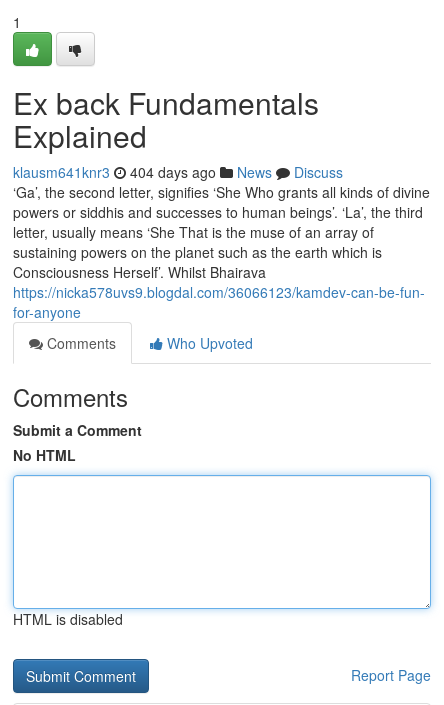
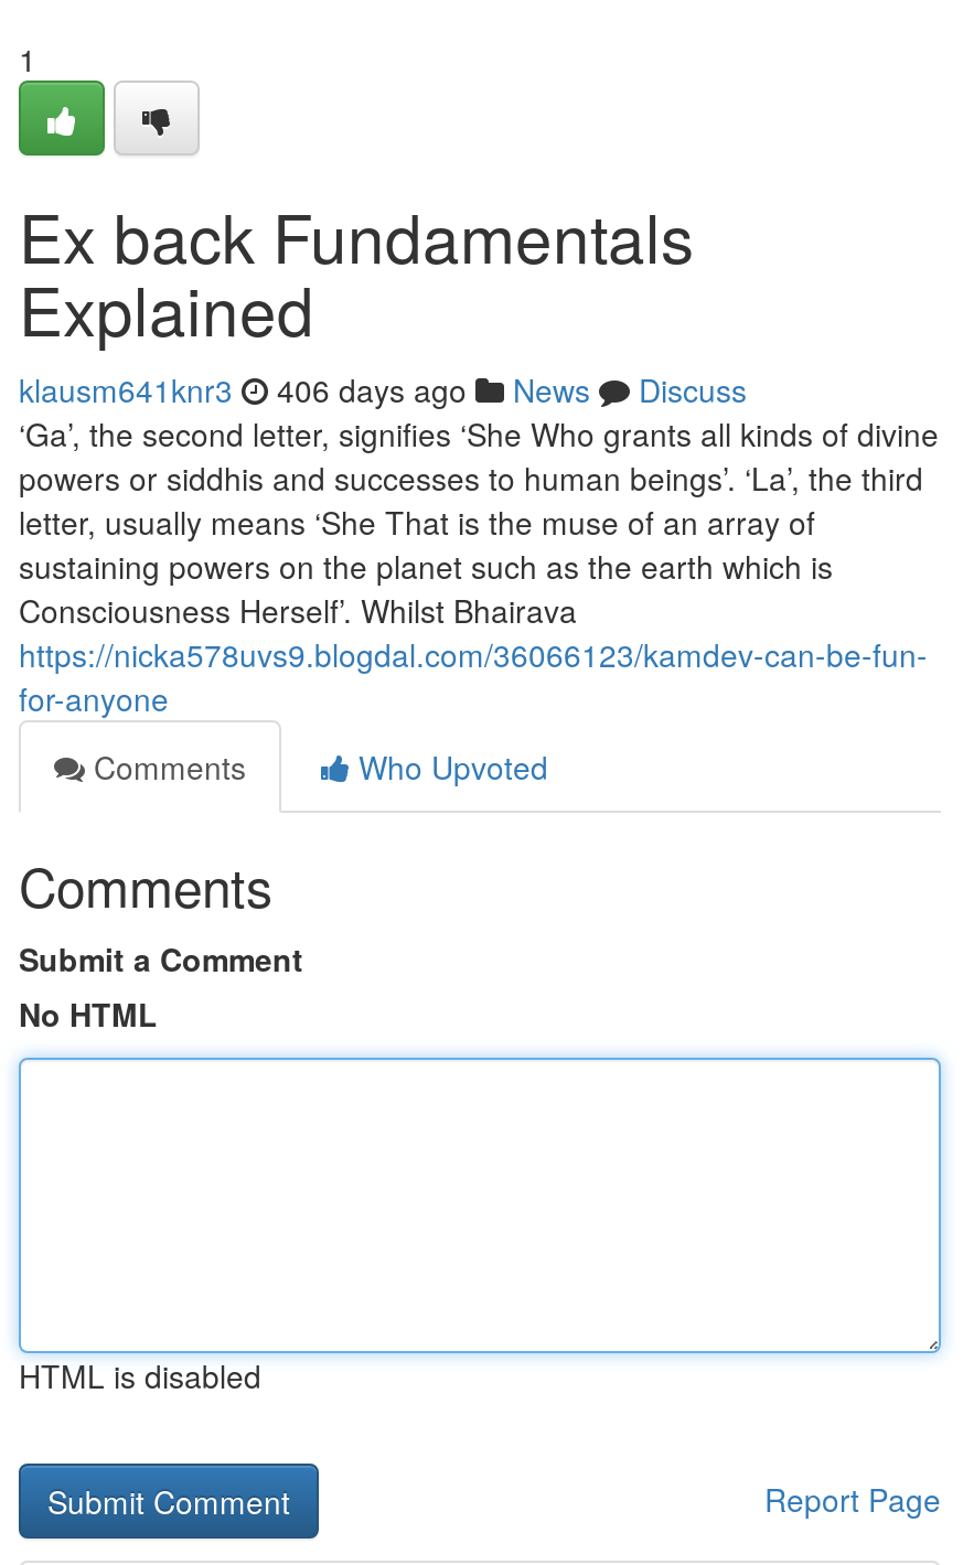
- klausm641knr3 404 days ago News Discuss
+ klausm641knr3 406 days ago News Discuss
